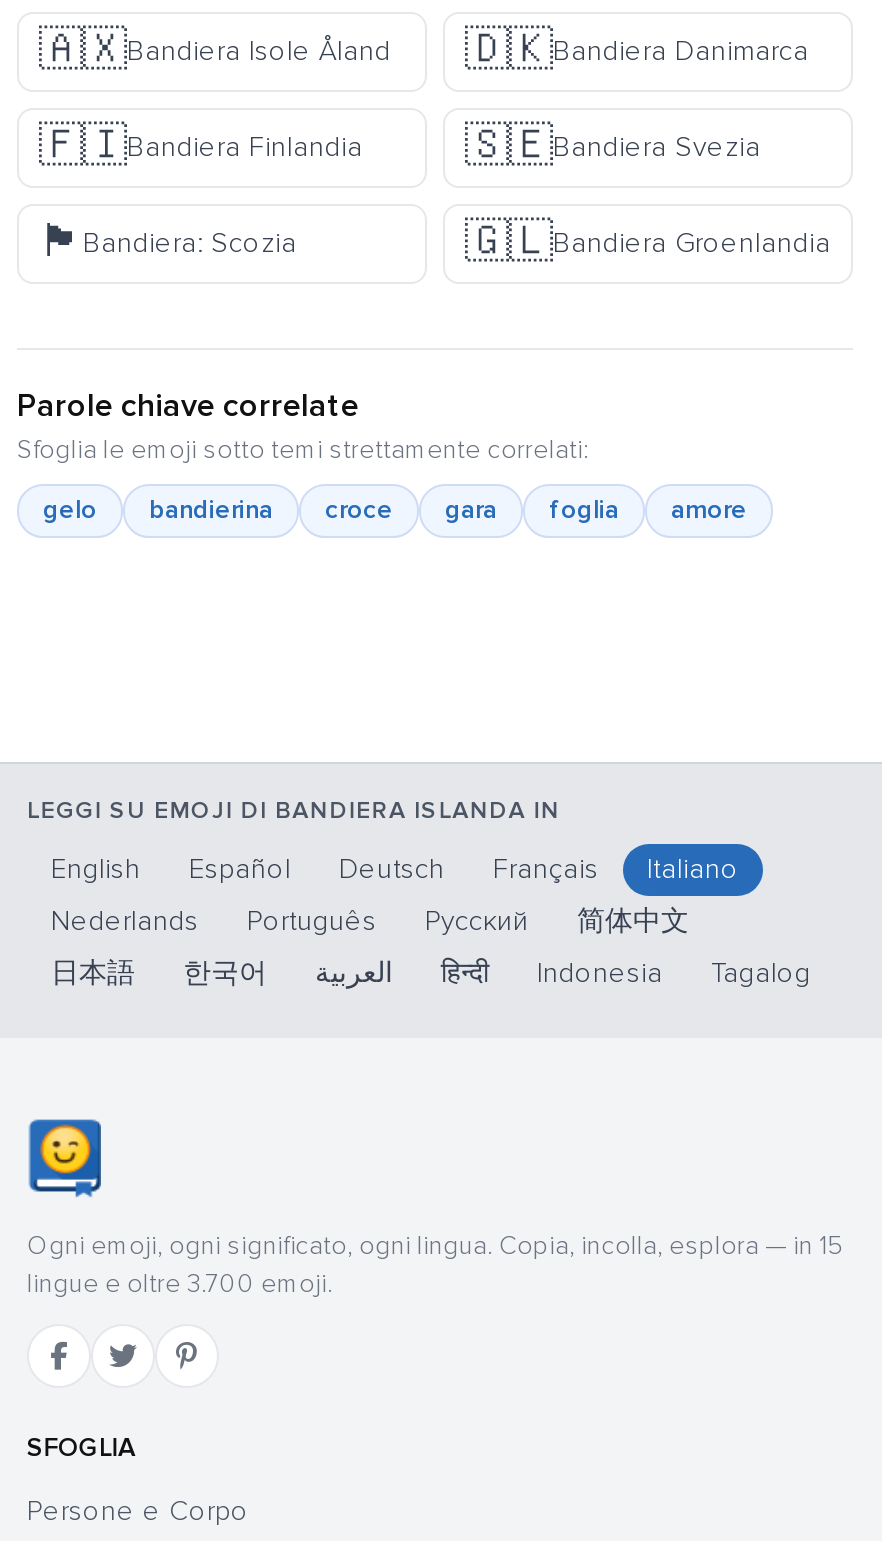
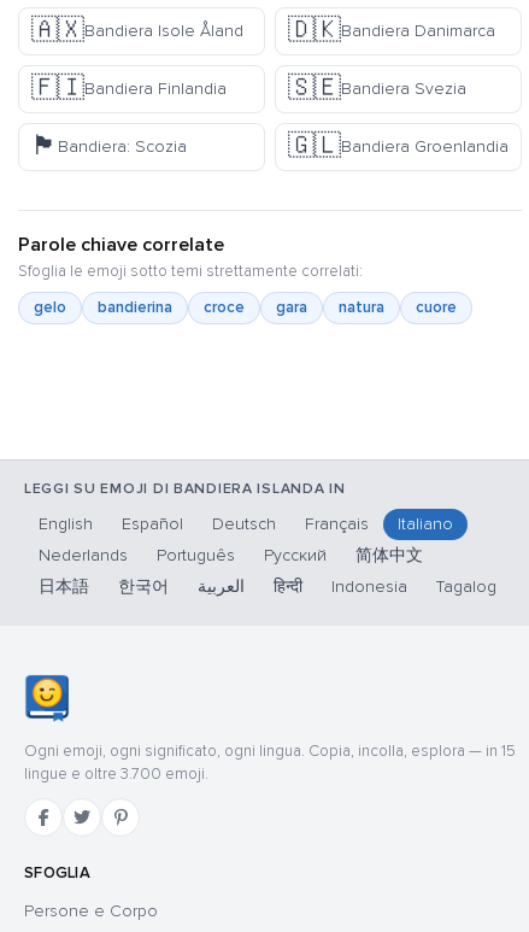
- foglia
- amore
+ natura
+ cuore
